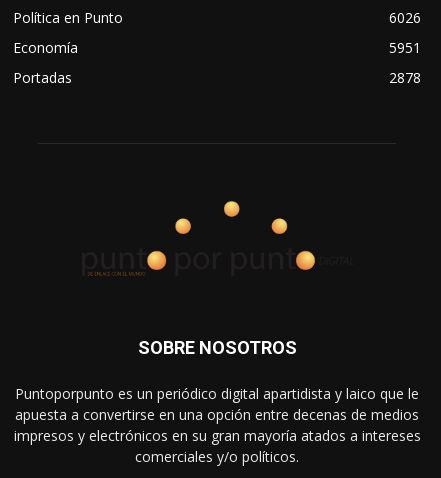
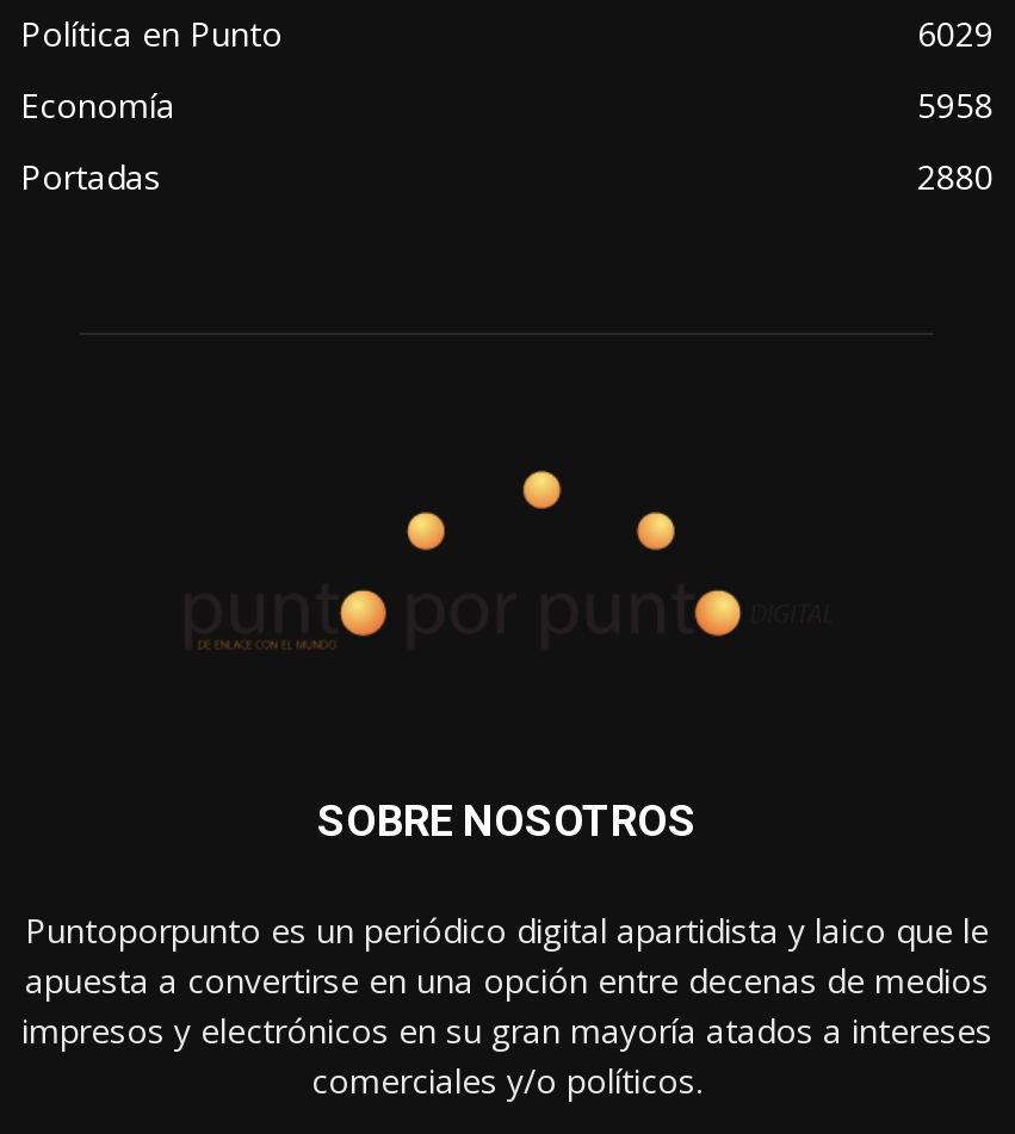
- 6026
+ 6029

- 5951
+ 5958

- 2878
+ 2880
